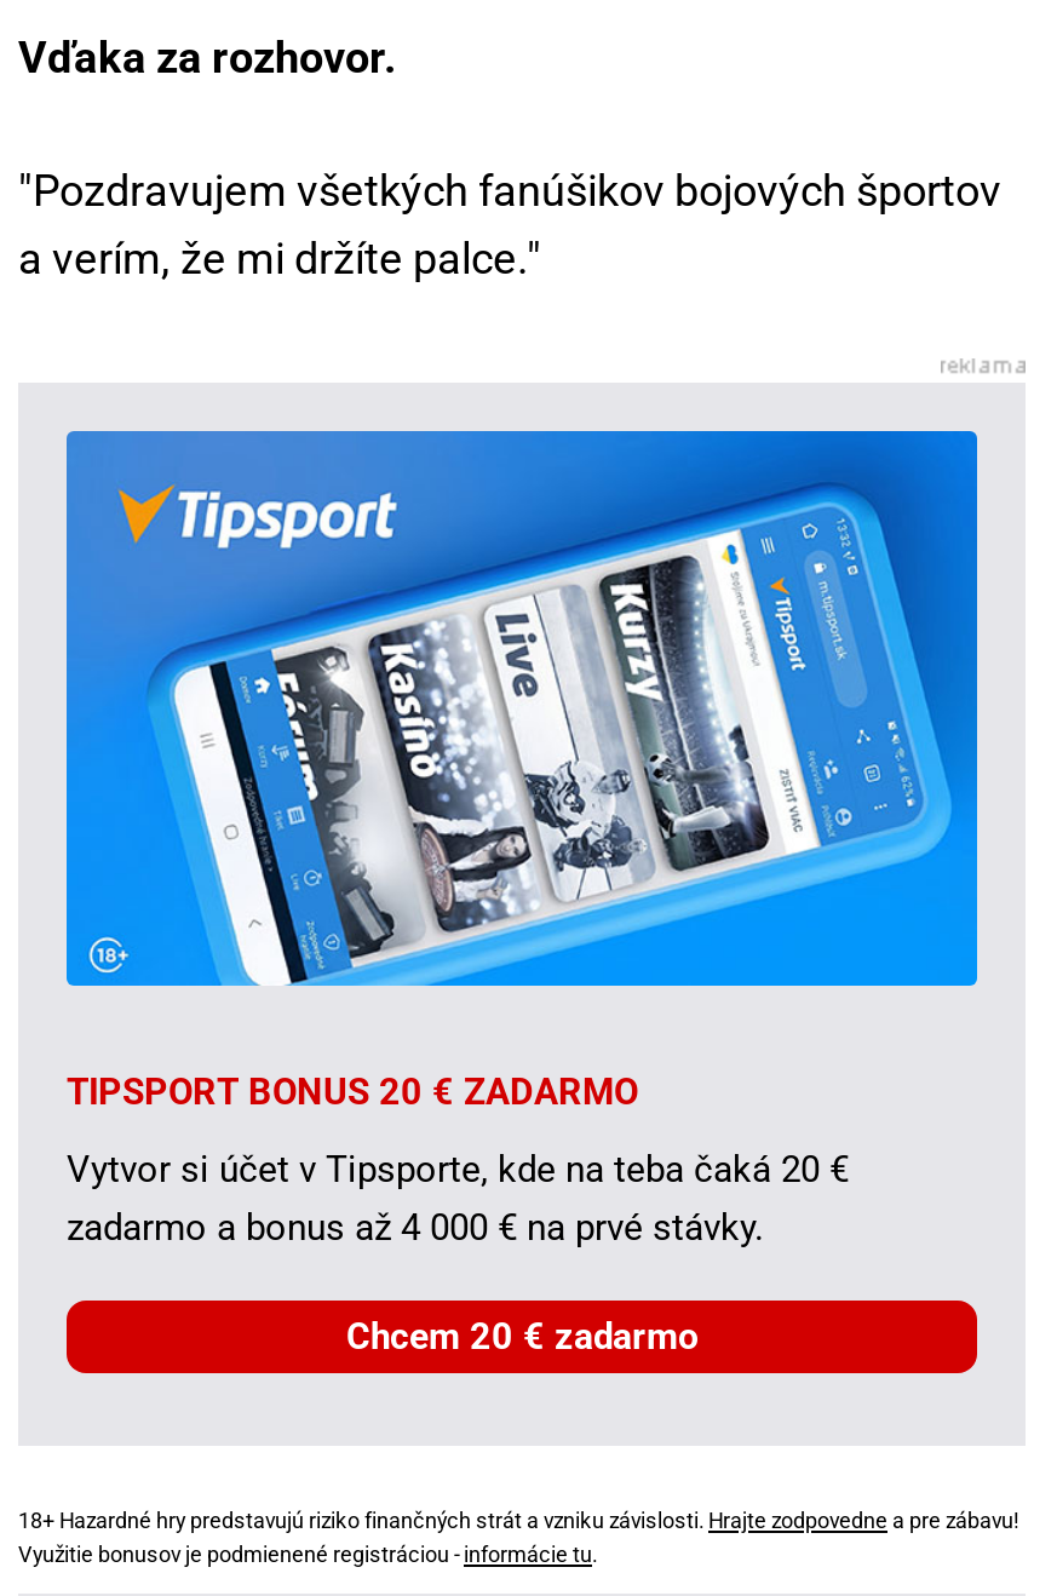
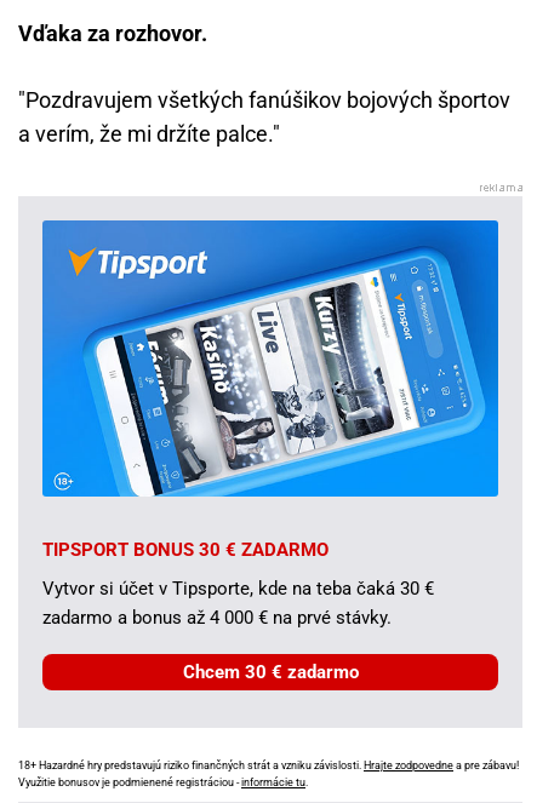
- TIPSPORT BONUS 20 € ZADARMO
+ TIPSPORT BONUS 30 € ZADARMO

- Vytvor si účet v Tipsporte, kde na teba čaká 20 €
+ Vytvor si účet v Tipsporte, kde na teba čaká 30 €

- Chcem 20 € zadarmo
+ Chcem 30 € zadarmo
